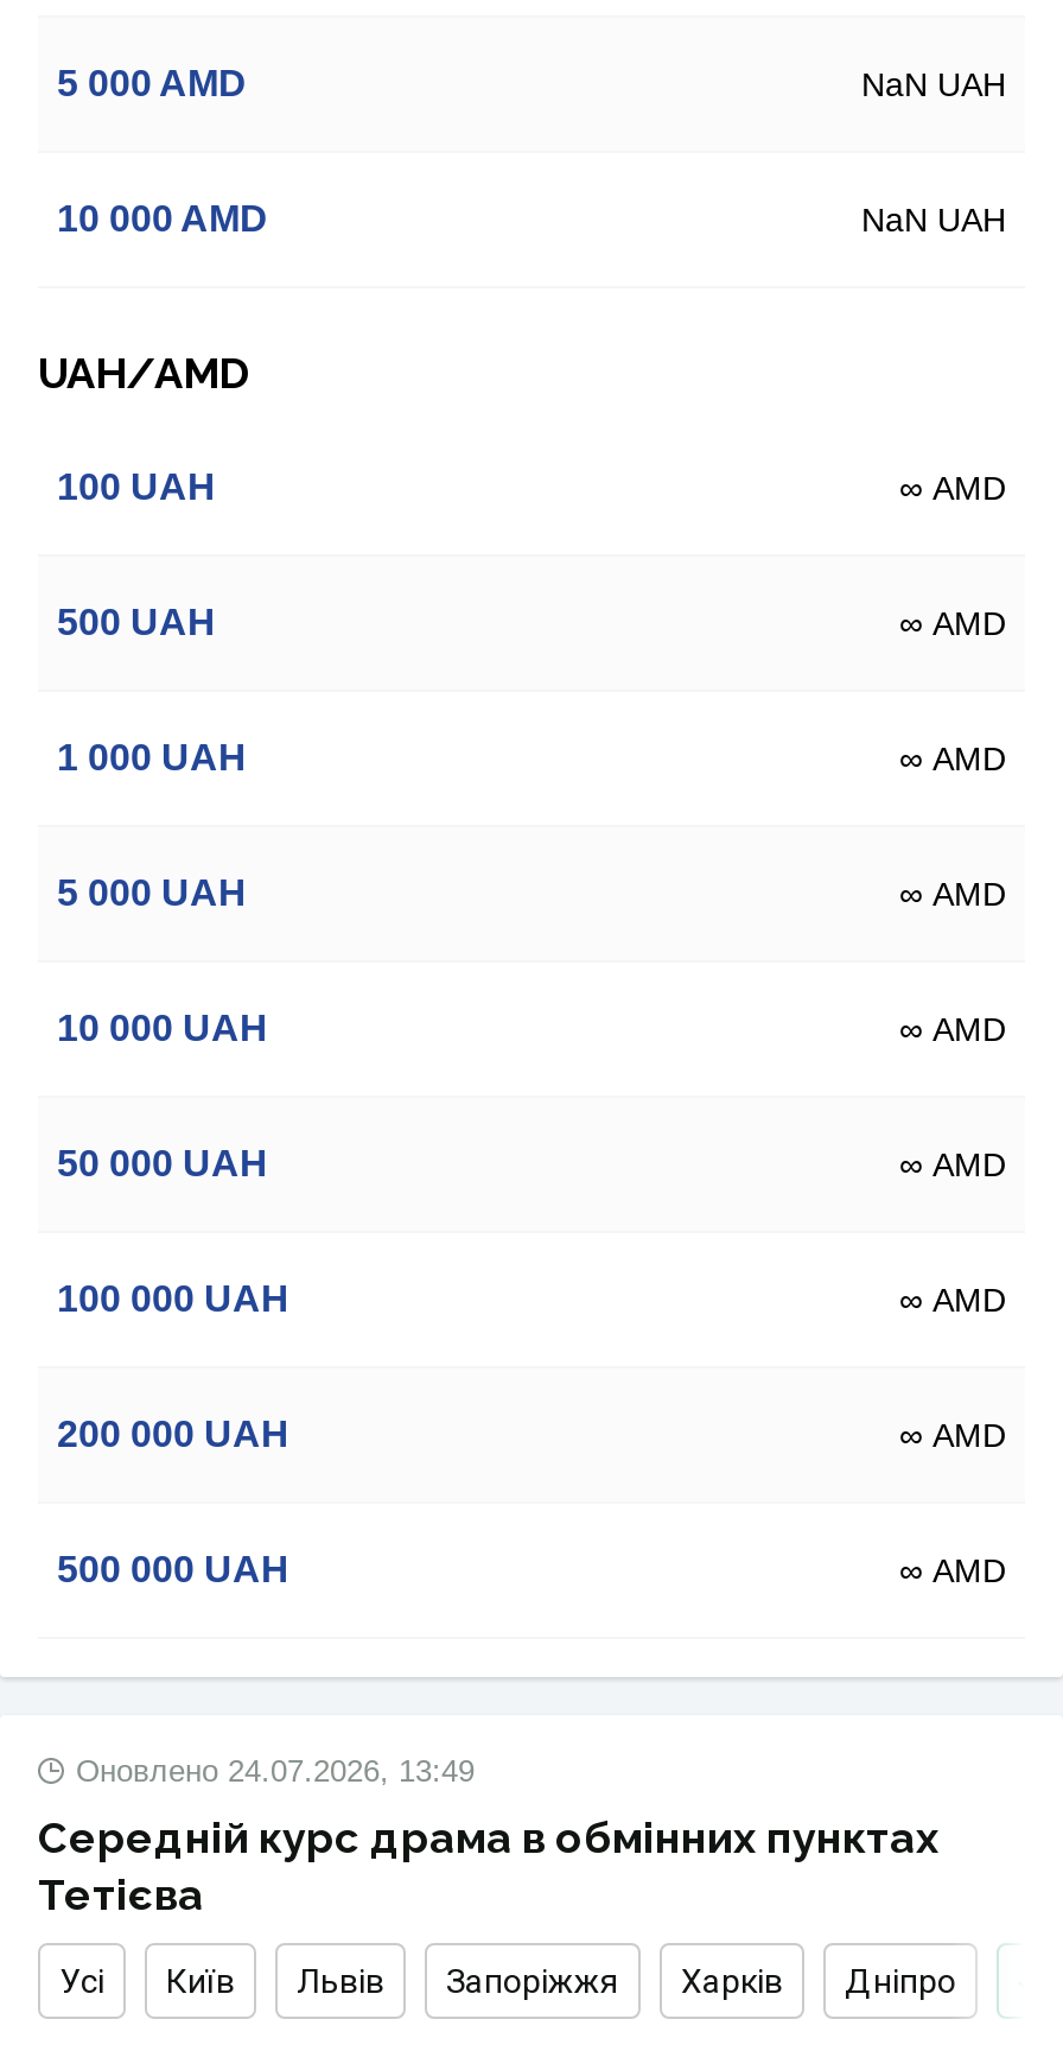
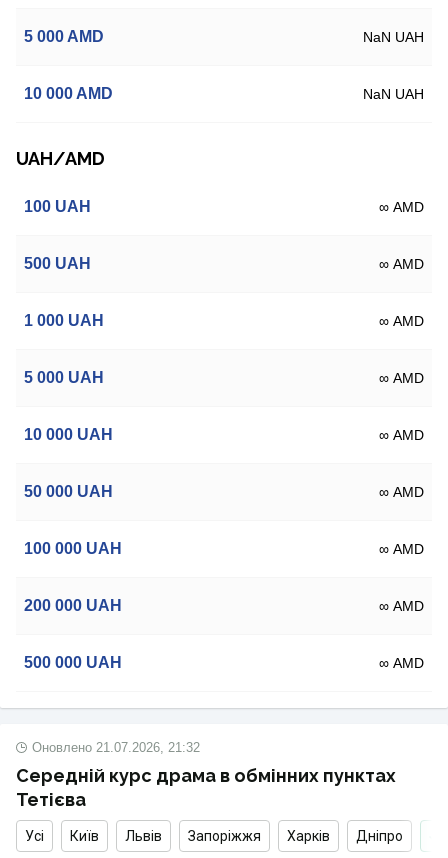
- Оновлено 24.07.2026, 13:49
+ Оновлено 21.07.2026, 21:32
